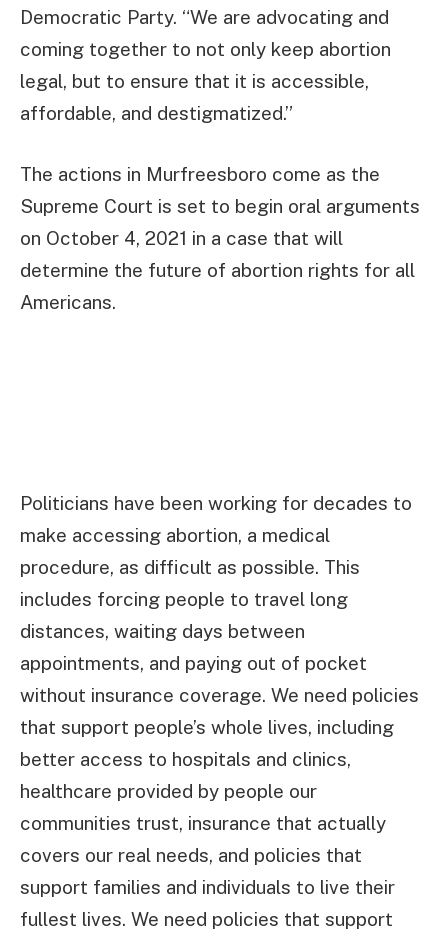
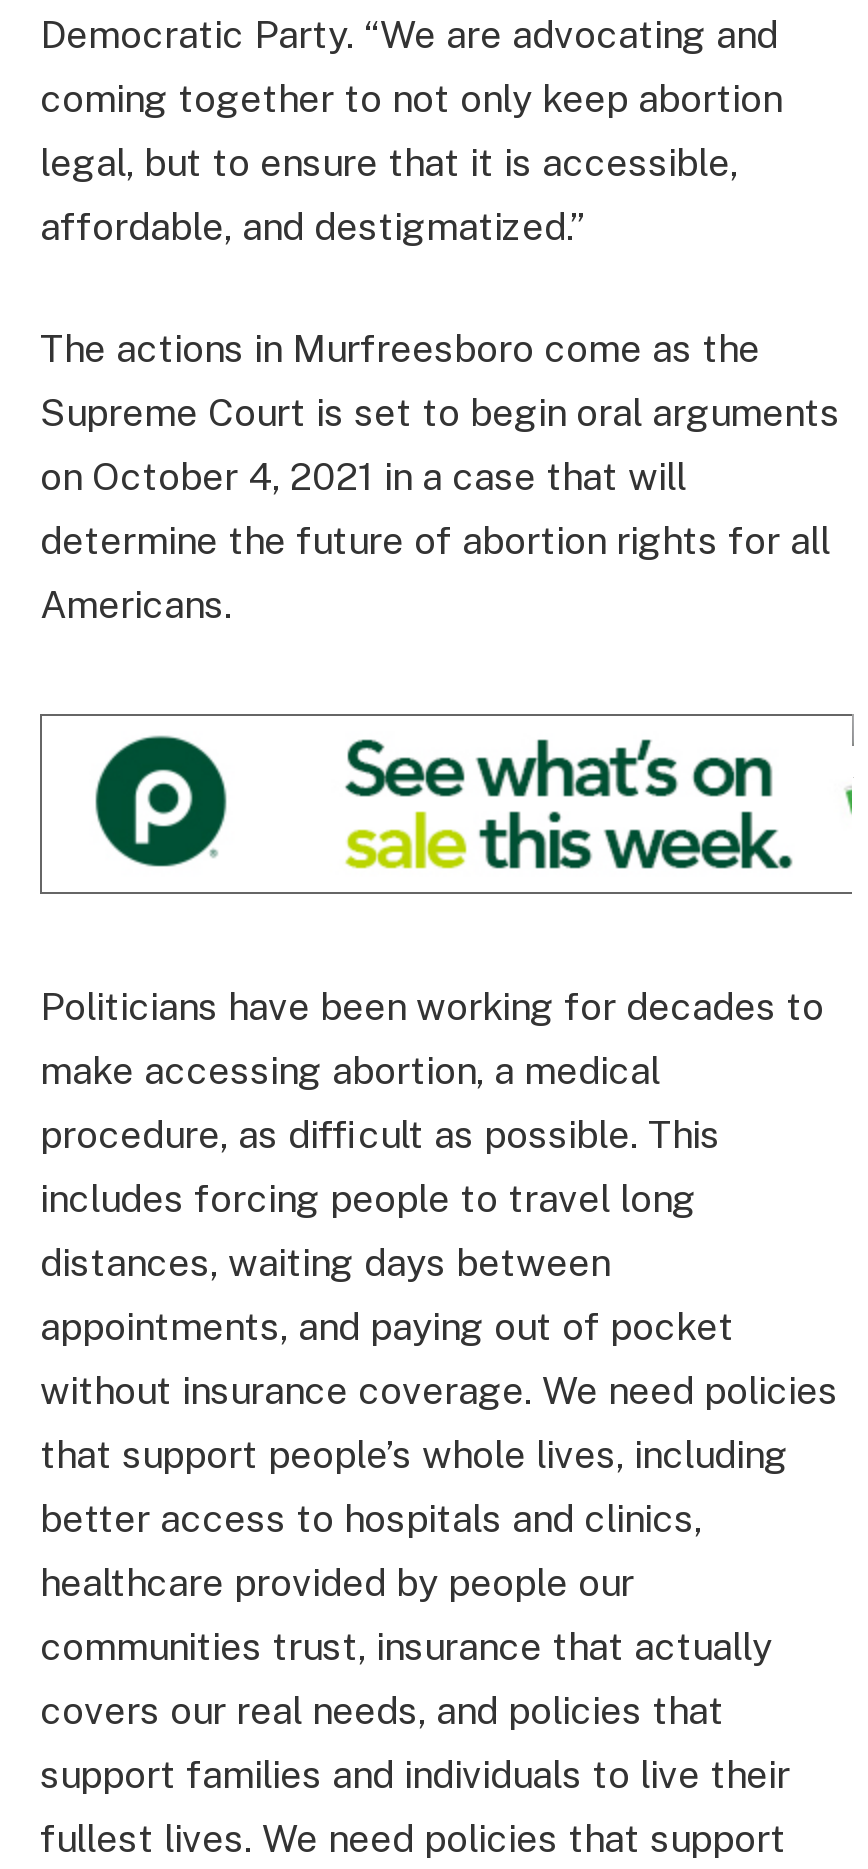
+ [image]
